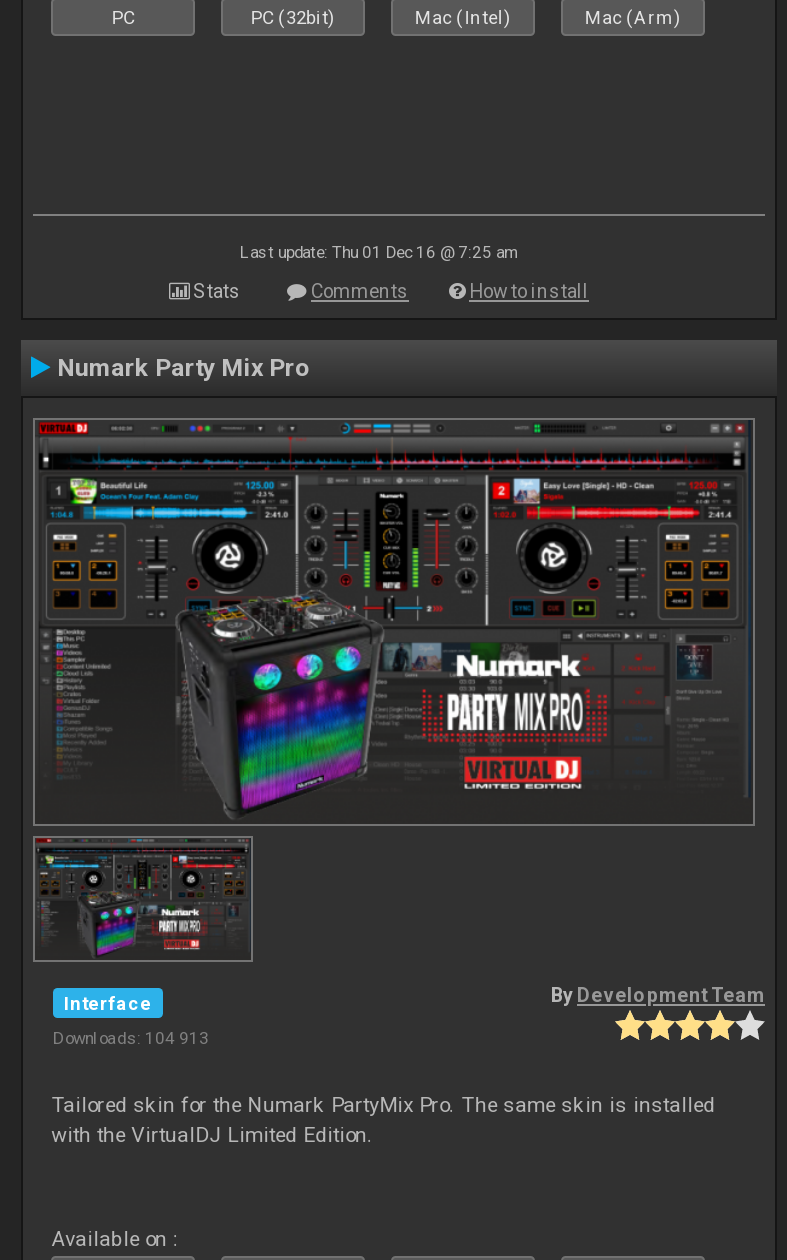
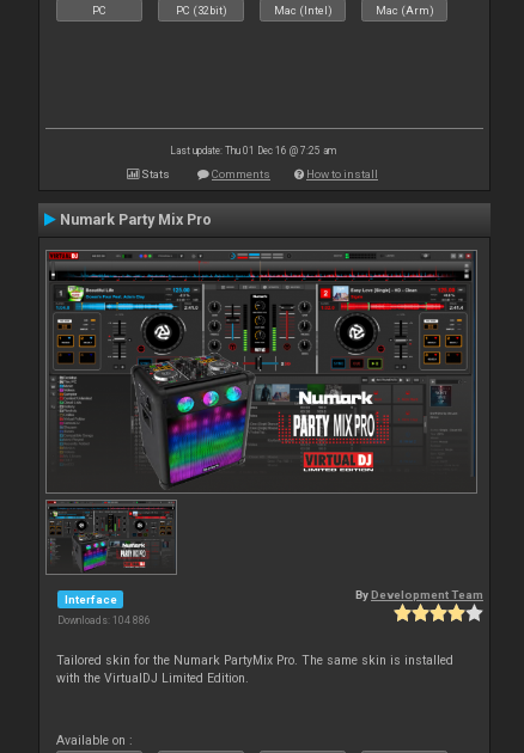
- Downloads: 104 913
+ Downloads: 104 886
